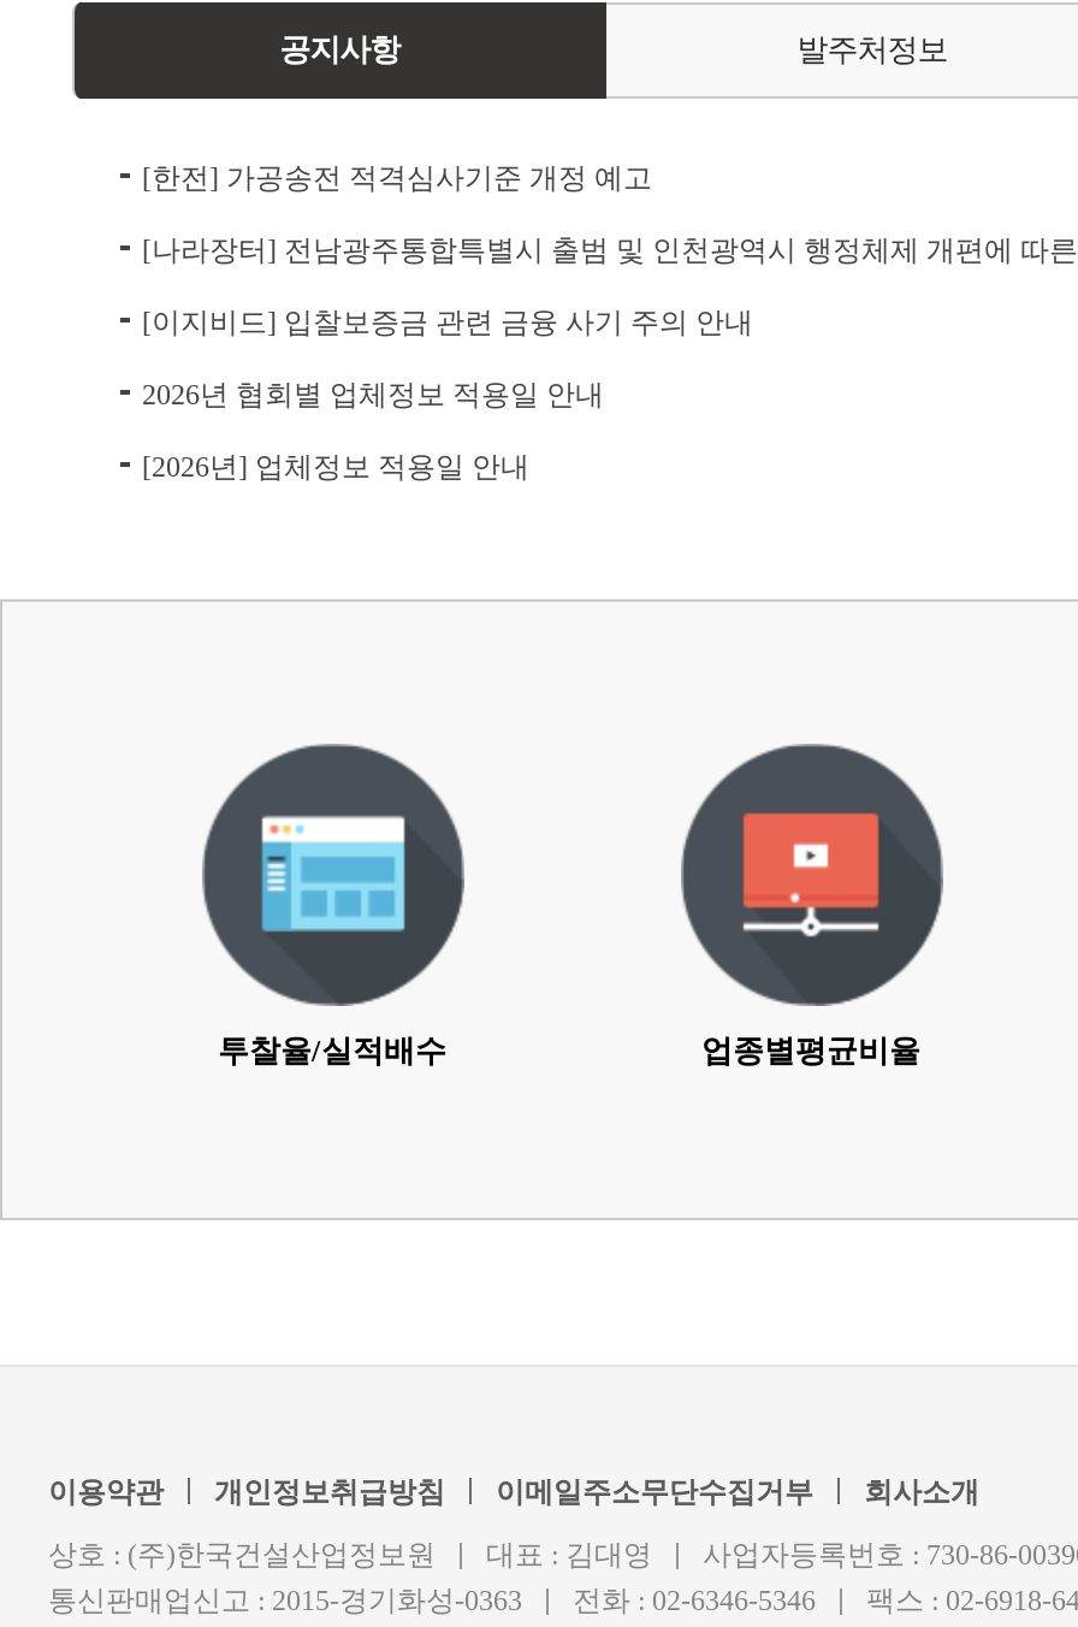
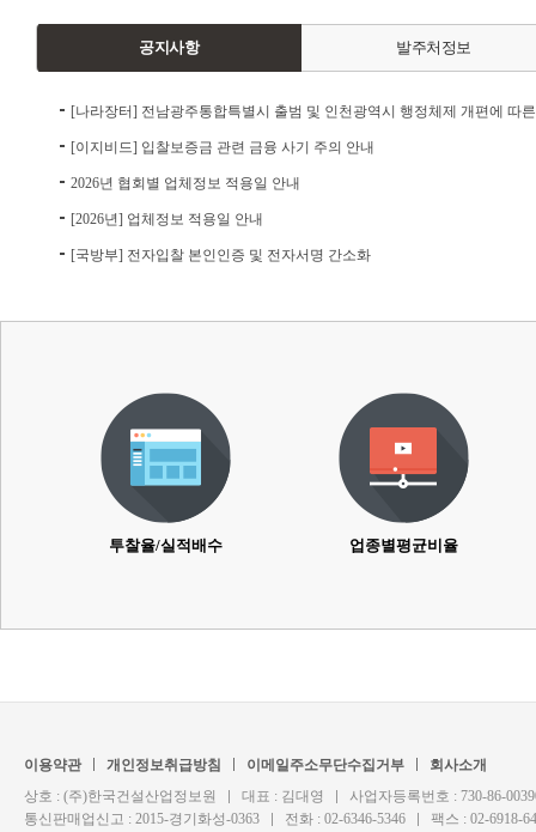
- [한전] 가공송전 적격심사기준 개정 예고

moved up: [이지비드] 입찰보증금 관련 금융 사기 주의 안내 | 2026년 협회별 업체정보 적용일 안내 | [2026년] 업체정보 적용일 안내

+ [국방부] 전자입찰 본인인증 및 전자서명 간소화
